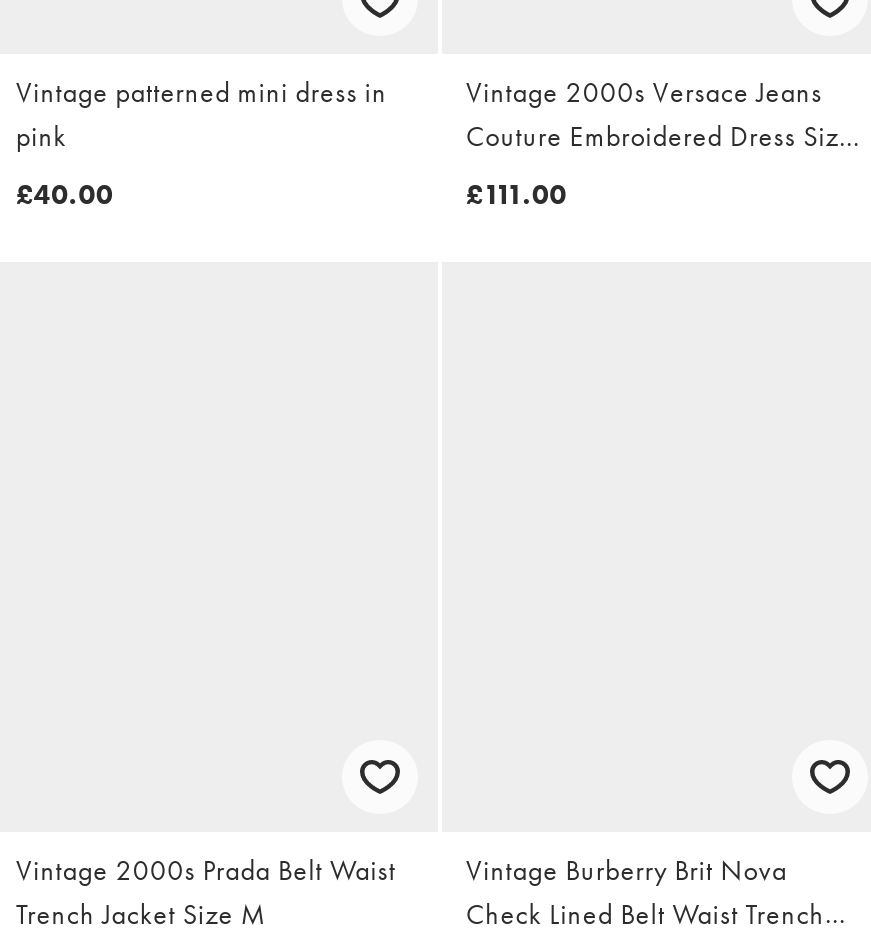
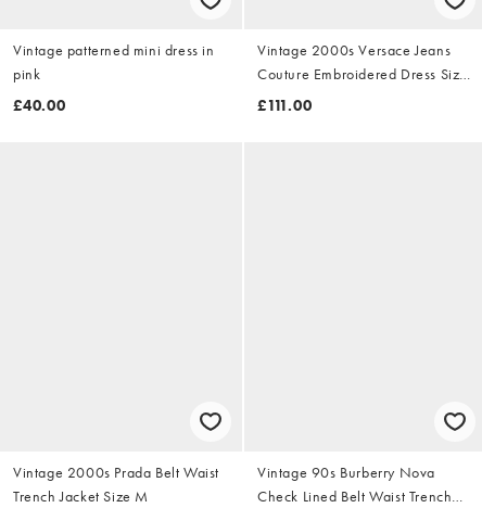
- Vintage Burberry Brit Nova
+ Vintage 90s Burberry Nova
